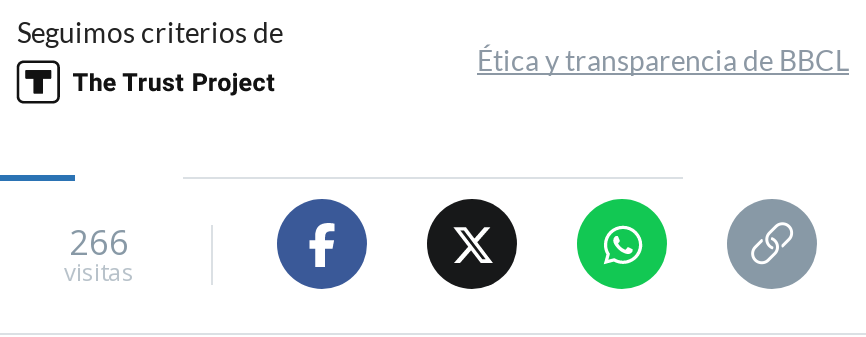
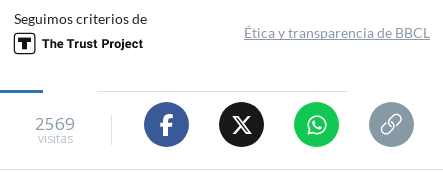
- 266
+ 2569
